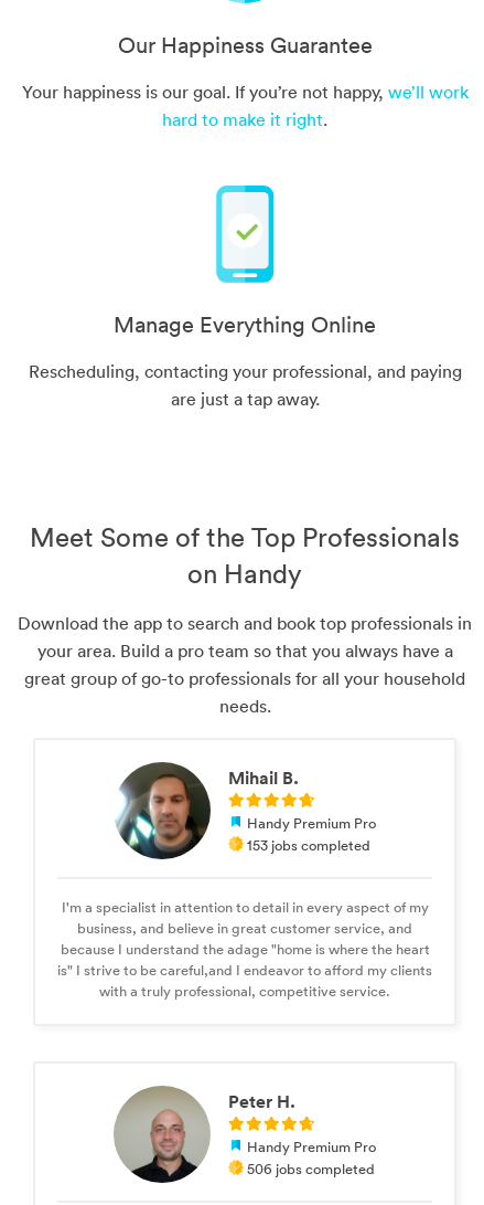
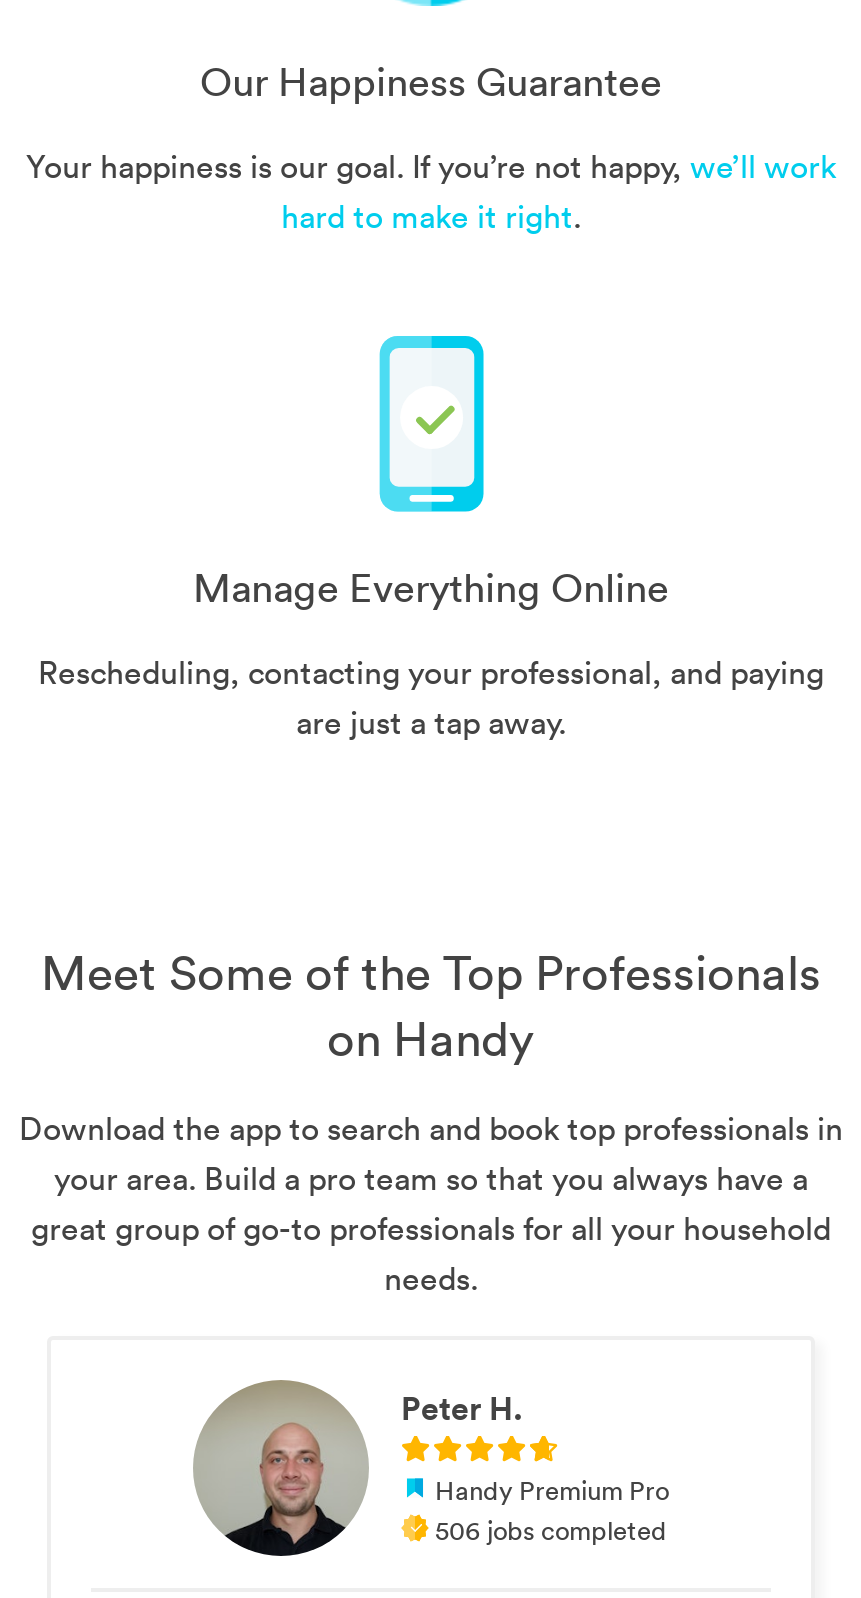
- [image]
- Mihail B.
- Handy Premium Pro
- 153 jobs completed
- I'm a specialist in attention to detail in every aspect of my
- business, and believe in great customer service, and
- because I understand the adage "home is where the heart
- is" I strive to be careful,and I endeavor to afford my clients
- with a truly professional, competitive service.
